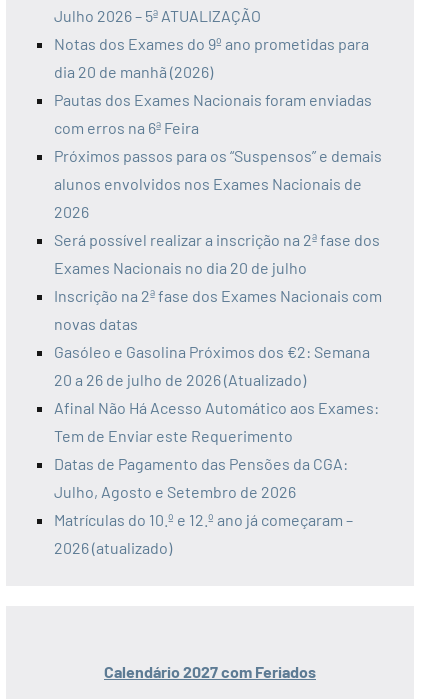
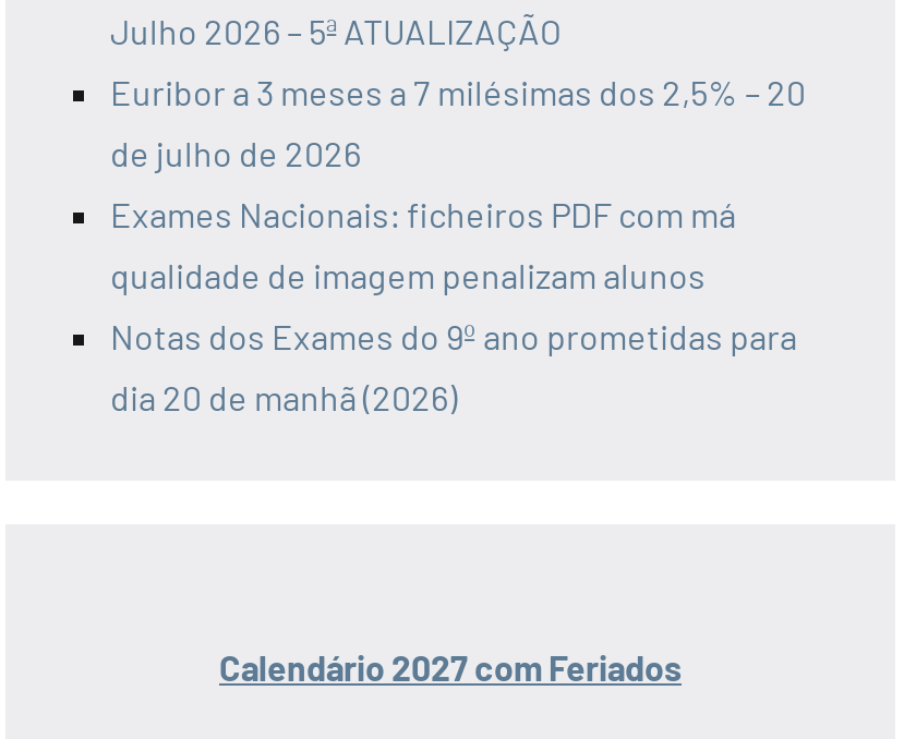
+ Euribor a 3 meses a 7 milésimas dos 2,5% – 20
+ de julho de 2026
+ Exames Nacionais: ficheiros PDF com má
+ qualidade de imagem penalizam alunos

moved down: Notas dos Exames do 9º ano prometidas para | dia 20 de manhã (2026)

- Pautas dos Exames Nacionais foram enviadas
- com erros na 6ª Feira
- Próximos passos para os “Suspensos” e demais
- alunos envolvidos nos Exames Nacionais de
- 2026
- Será possível realizar a inscrição na 2ª fase dos
- Exames Nacionais no dia 20 de julho
- Inscrição na 2ª fase dos Exames Nacionais com
- novas datas
- Gasóleo e Gasolina Próximos dos €2: Semana
- 20 a 26 de julho de 2026 (Atualizado)
- Afinal Não Há Acesso Automático aos Exames:
- Tem de Enviar este Requerimento
- Datas de Pagamento das Pensões da CGA:
- Julho, Agosto e Setembro de 2026
- Matrículas do 10.º e 12.º ano já começaram –
- 2026 (atualizado)
